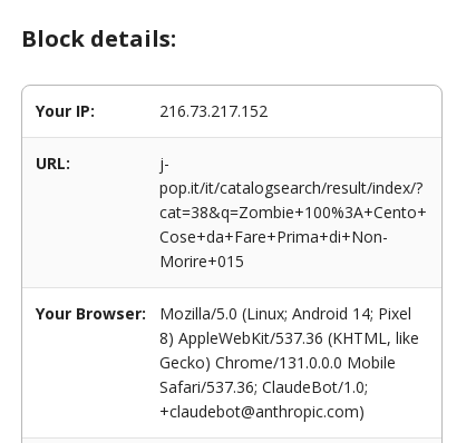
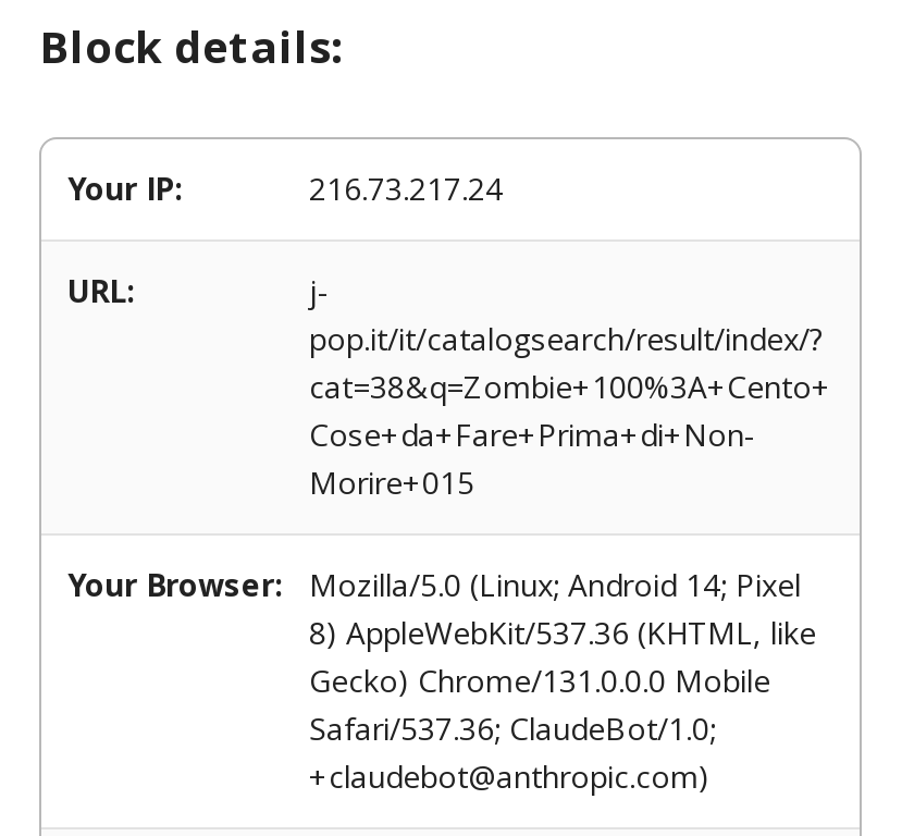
- 216.73.217.152
+ 216.73.217.24
